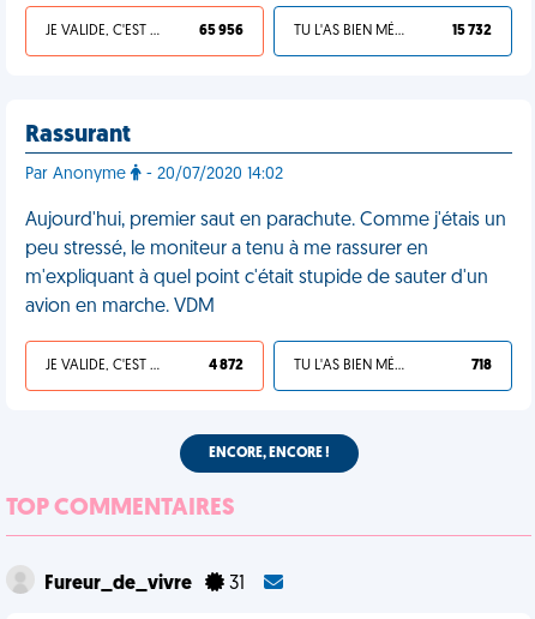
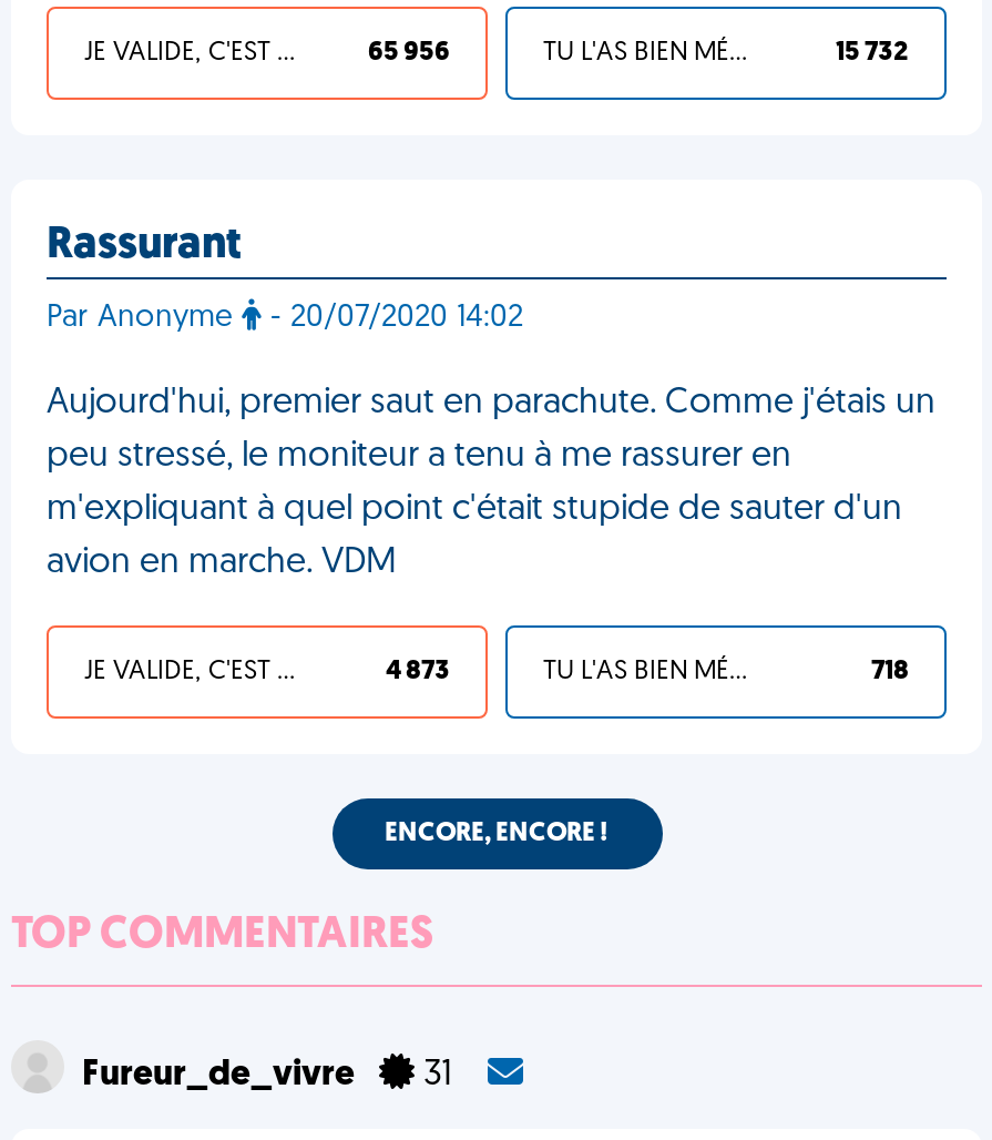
- 4 872
+ 4 873
